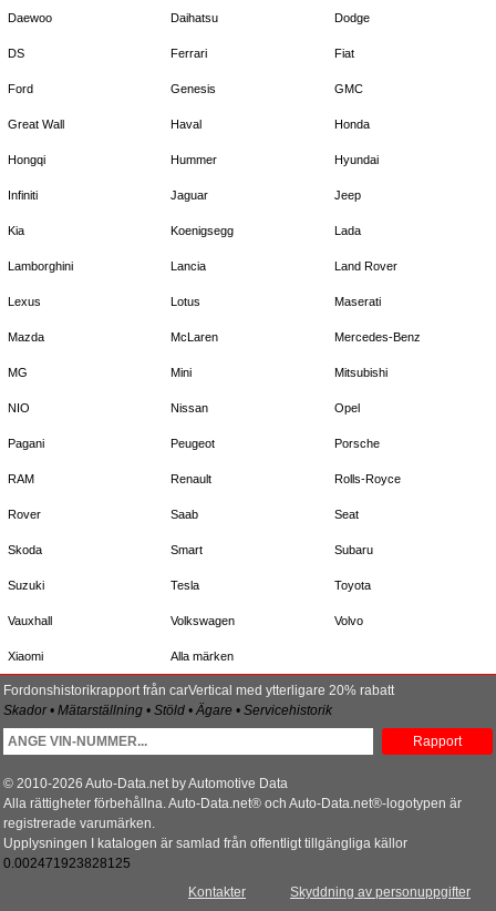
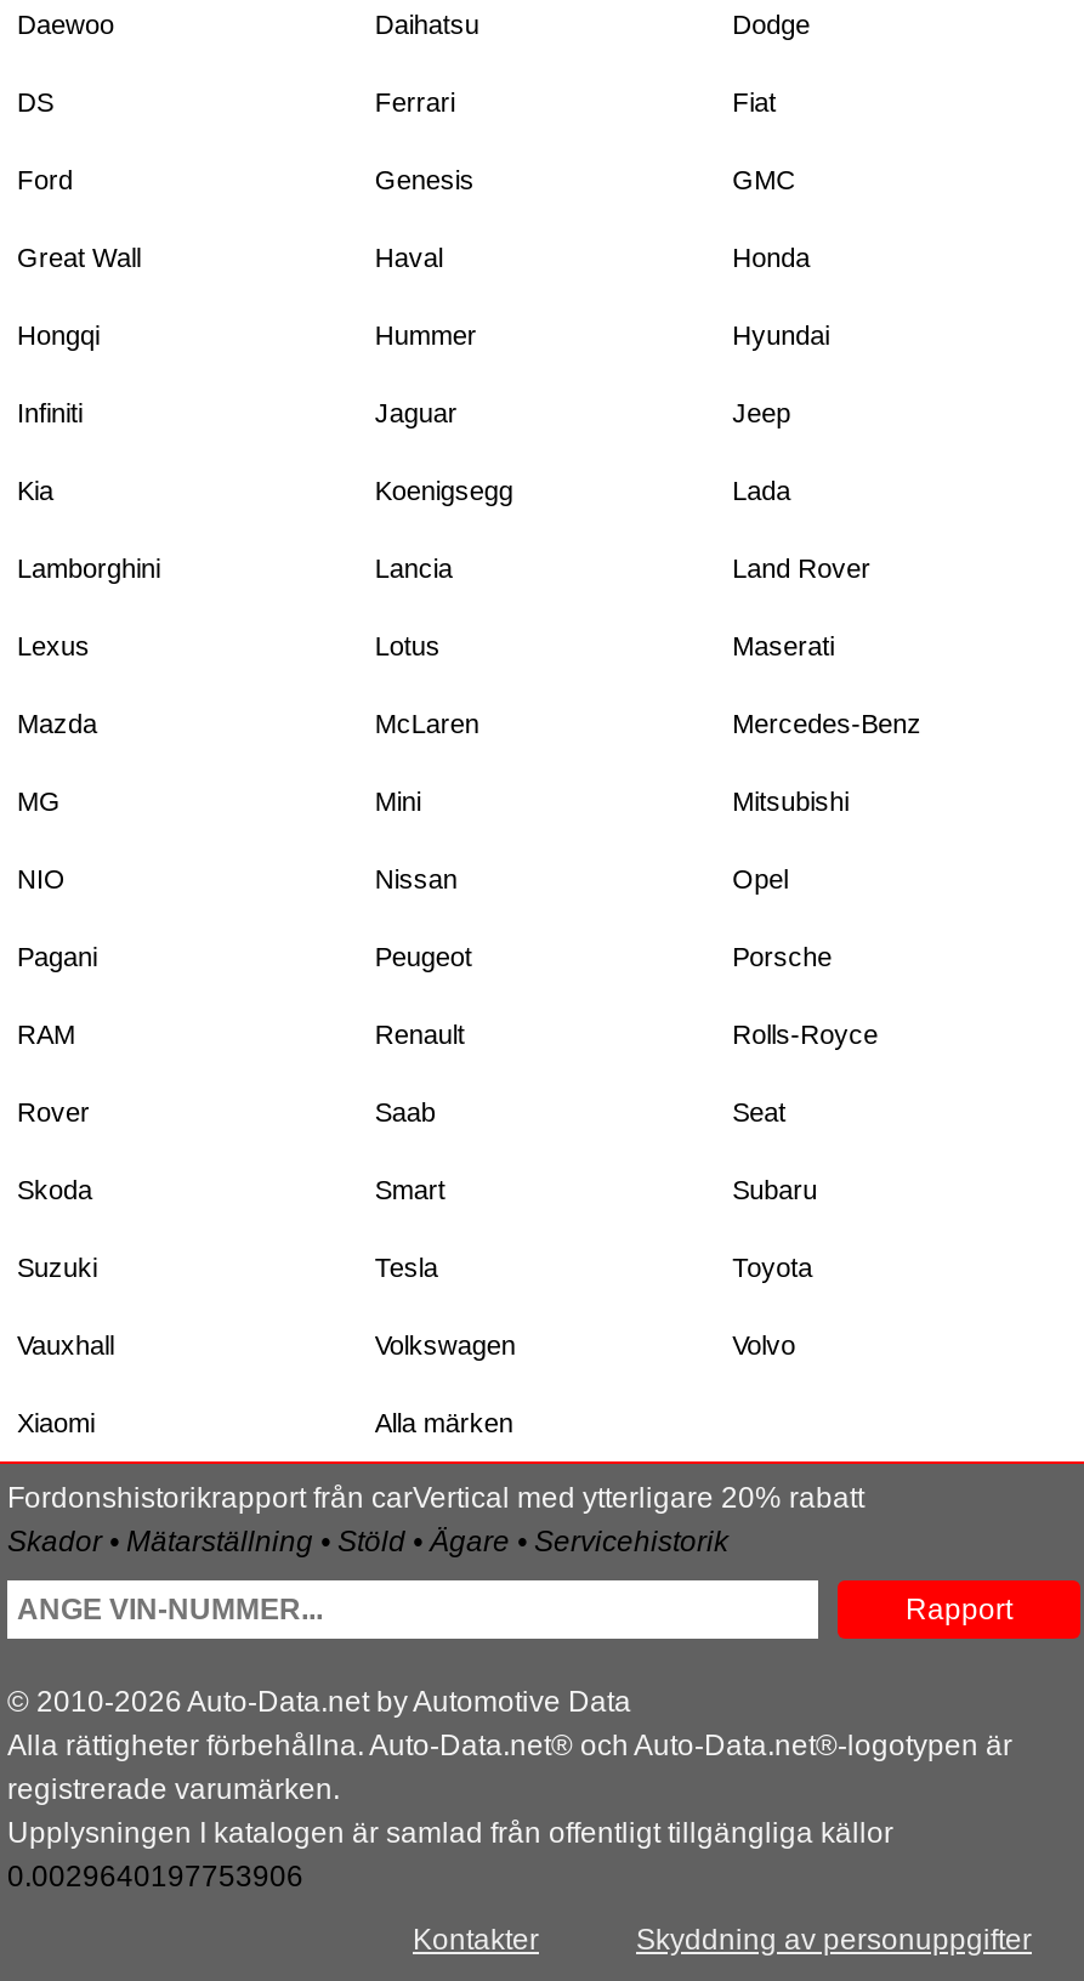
- 0.002471923828125
+ 0.0029640197753906
